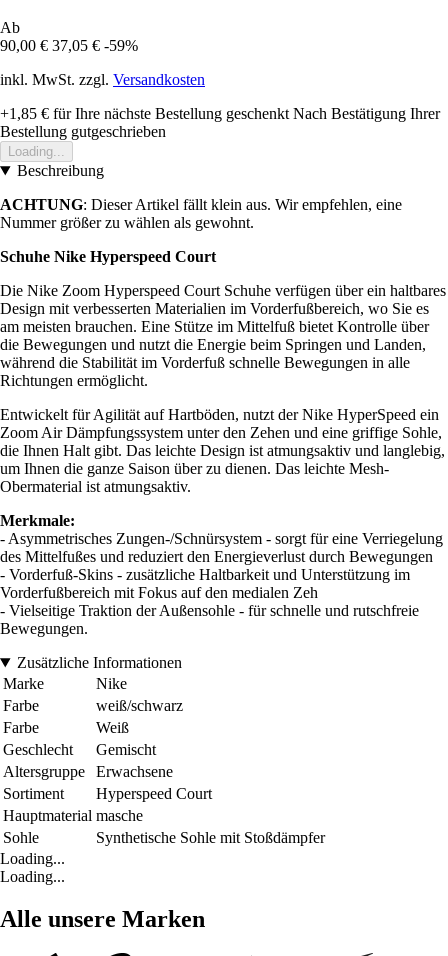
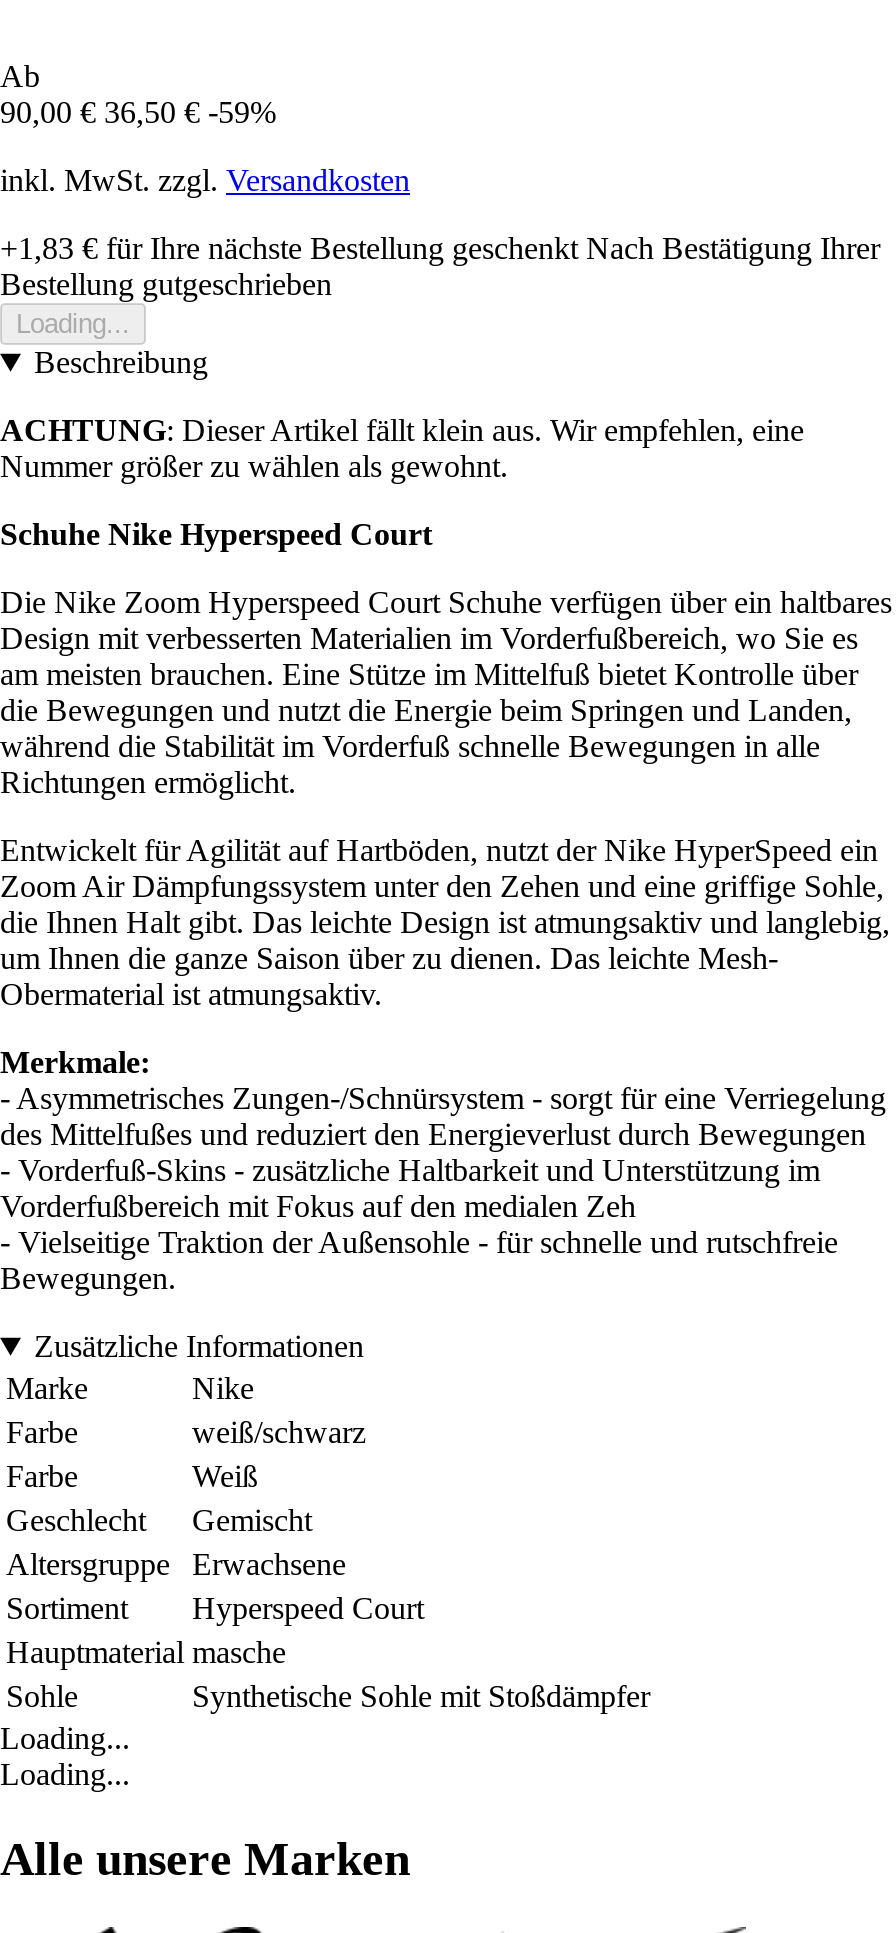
- 90,00 € 37,05 € -59%
+ 90,00 € 36,50 € -59%

- +1,85 €für Ihre nächste Bestellung geschenkt Nach Bestätigung Ihrer
+ +1,83 €für Ihre nächste Bestellung geschenkt Nach Bestätigung Ihrer
